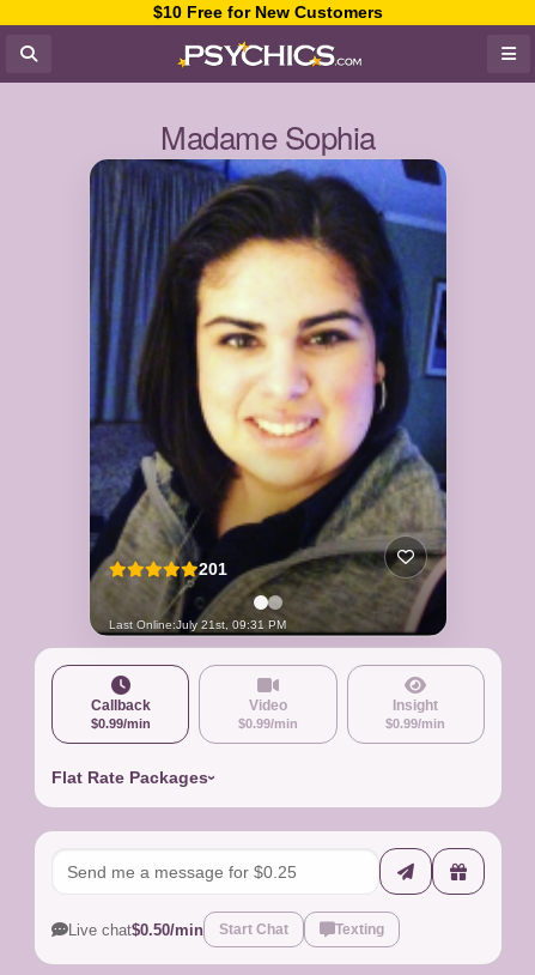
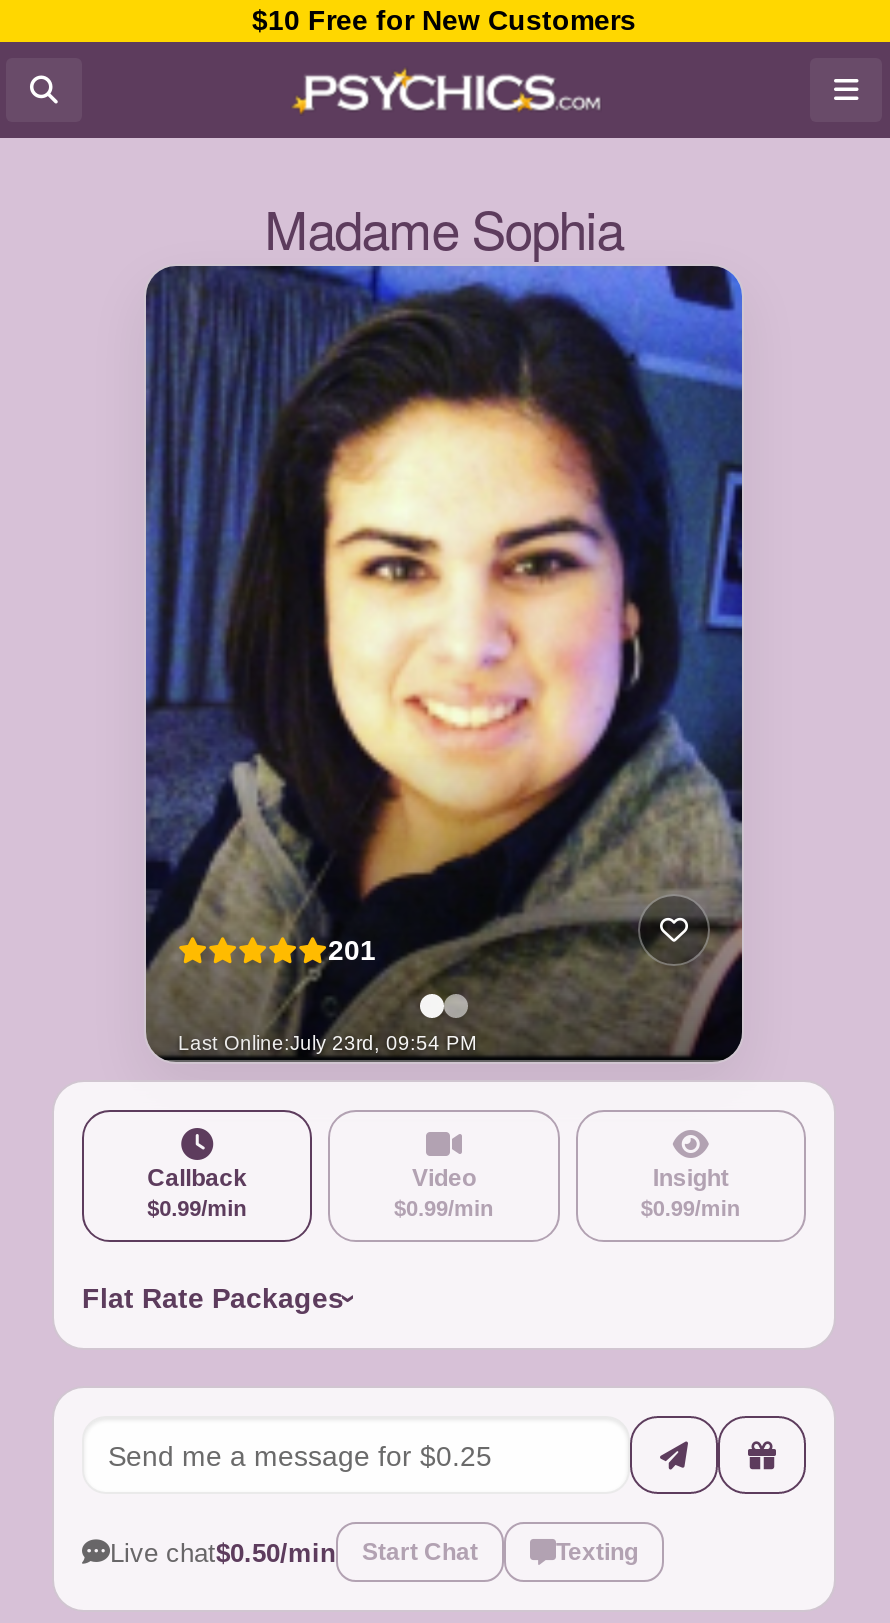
- Last Online: July 21st, 09:31 PM
+ Last Online: July 23rd, 09:54 PM
